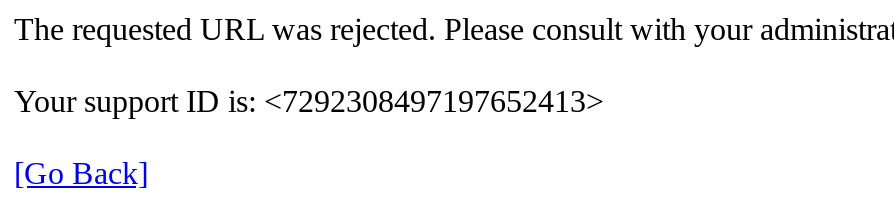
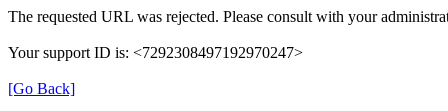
- Your support ID is: <7292308497197652413>
+ Your support ID is: <7292308497192970247>
